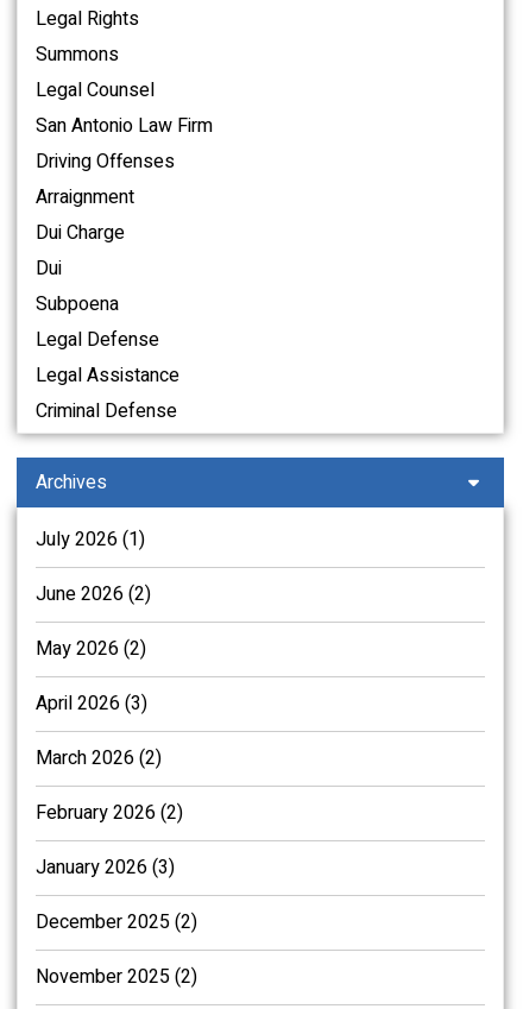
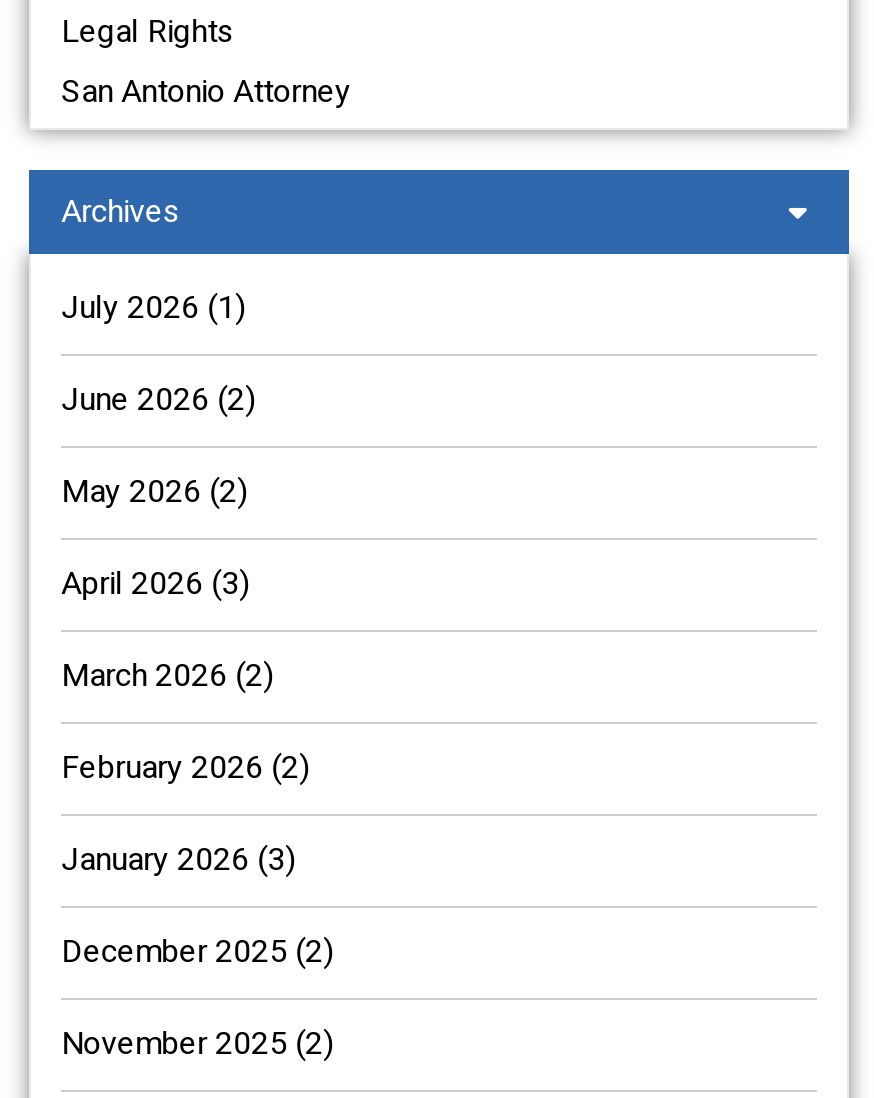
- Summons
- Legal Counsel
- San Antonio Law Firm
- Driving Offenses
- Arraignment
- Dui Charge
- Dui
- Subpoena
- Legal Defense
- Legal Assistance
- Criminal Defense
+ San Antonio Attorney
